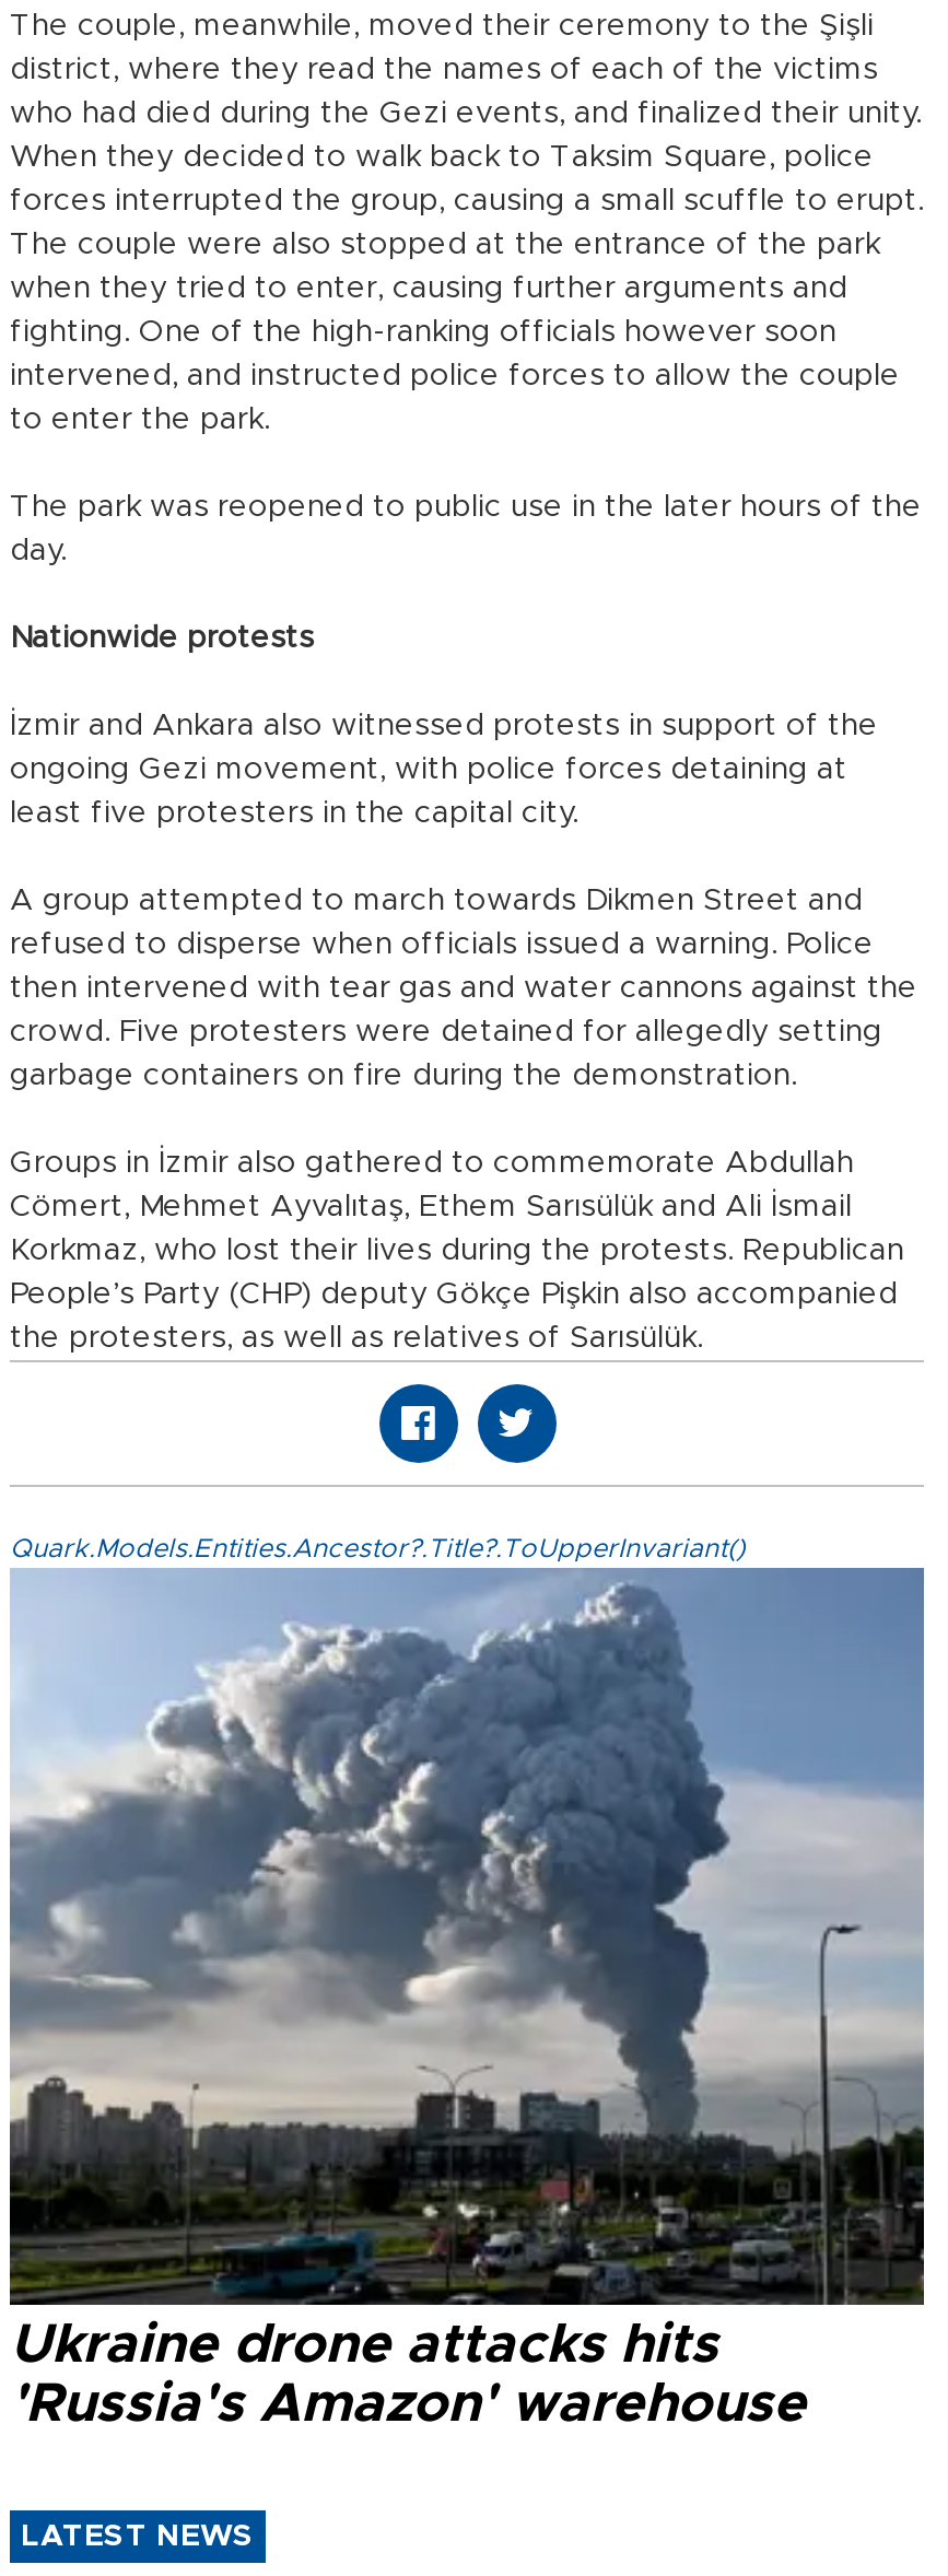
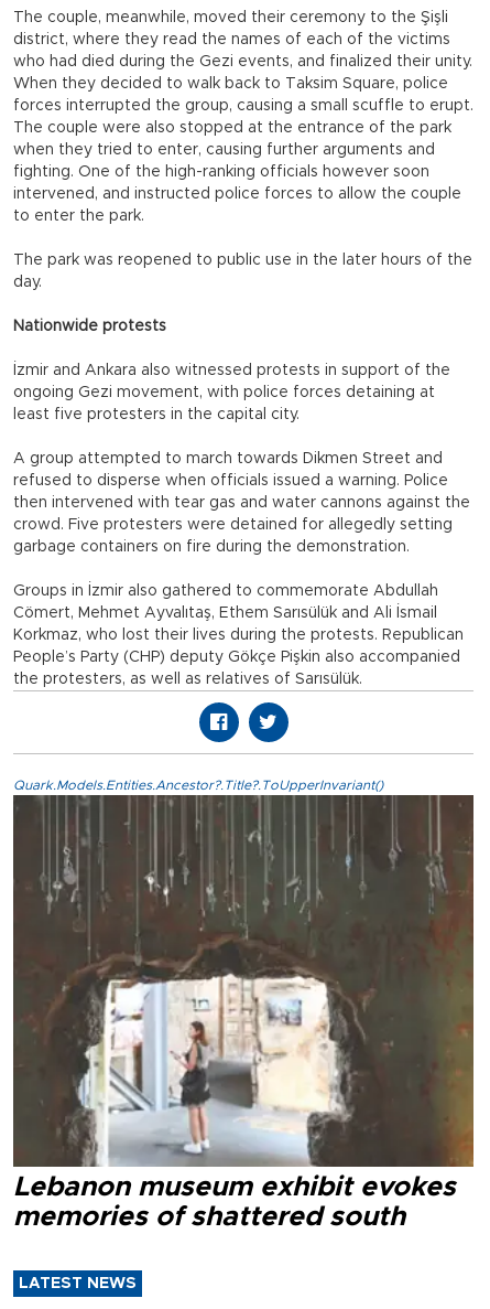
- [image]
- Ukraine drone attacks hits
- 'Russia's Amazon' warehouse
+ [image]
+ Lebanon museum exhibit evokes
+ memories of shattered south
